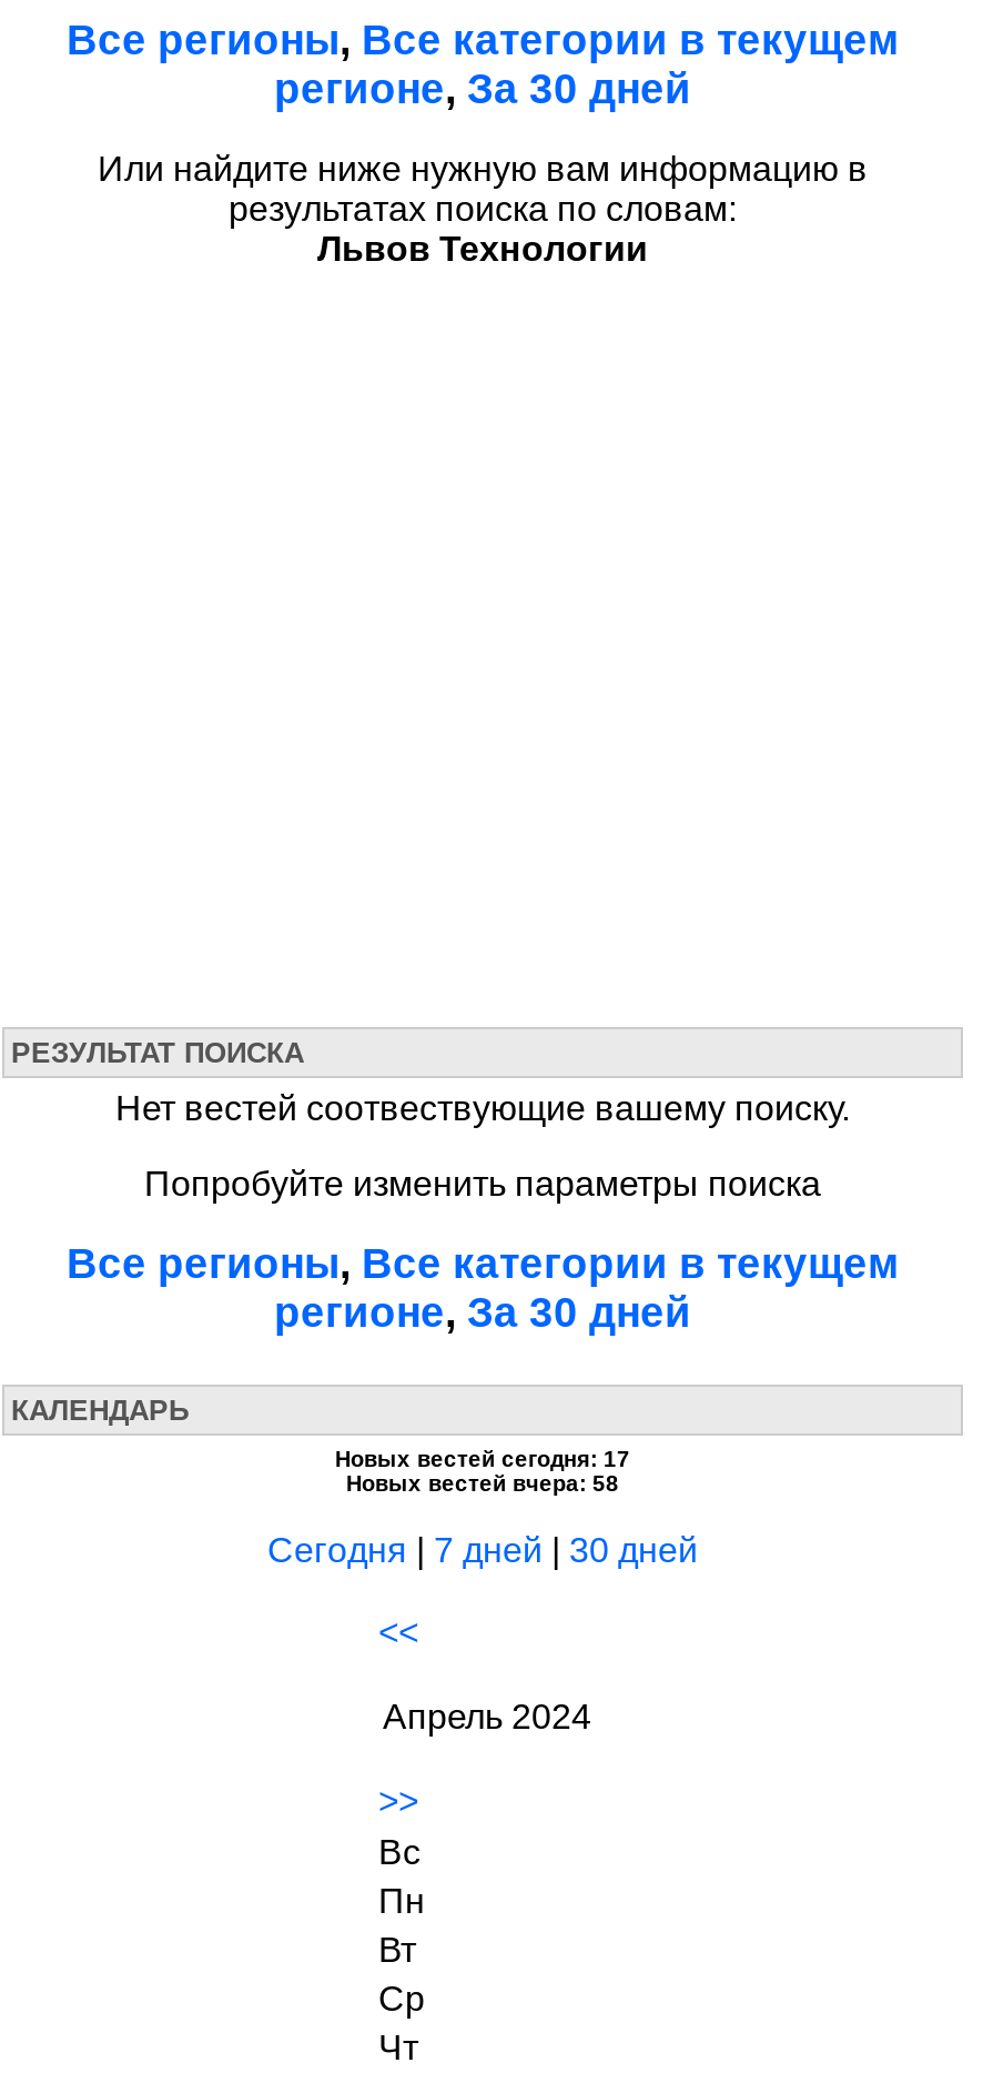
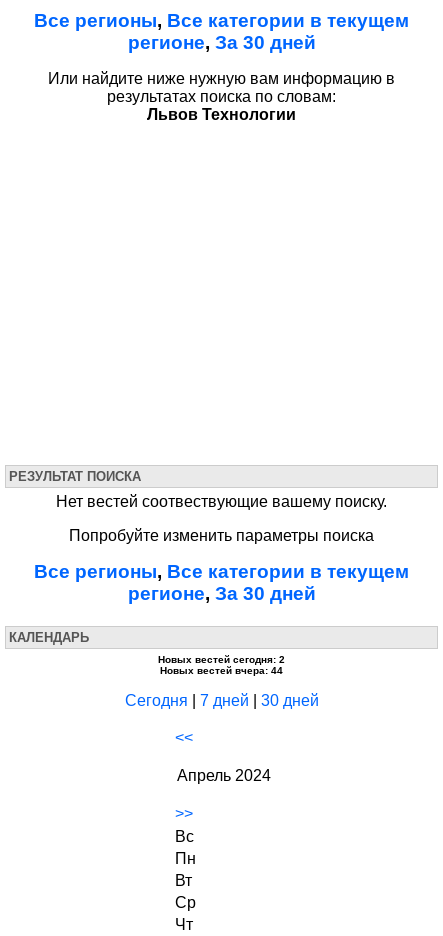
- Новых вестей сегодня: 17
+ Новых вестей сегодня: 2

- Новых вестей вчера: 58
+ Новых вестей вчера: 44
